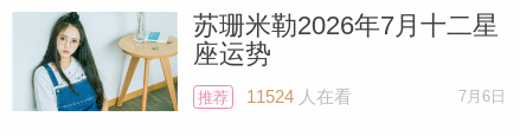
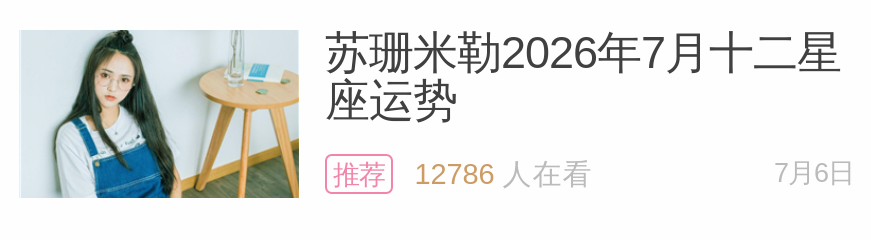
- 推荐 11524人在看
+ 推荐 12786人在看
